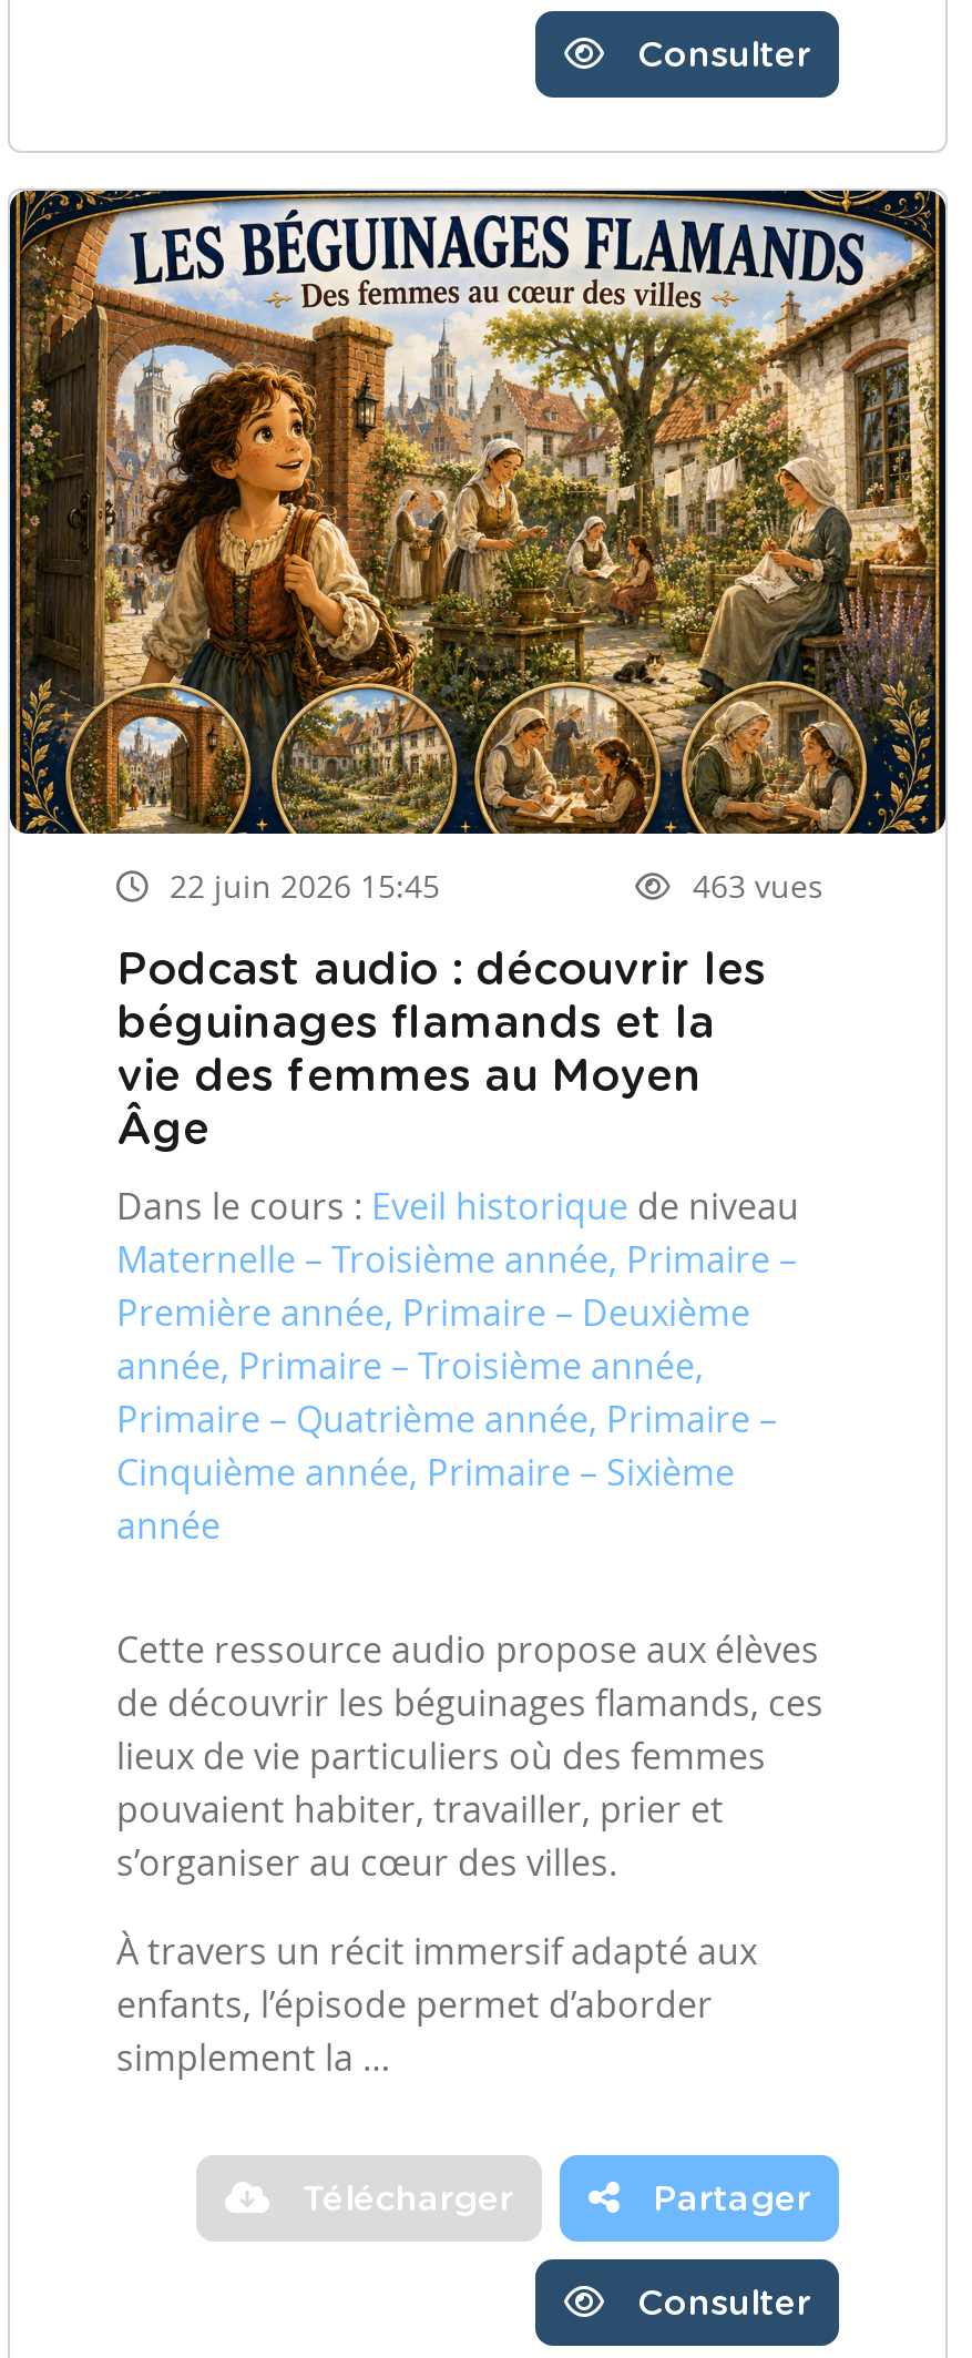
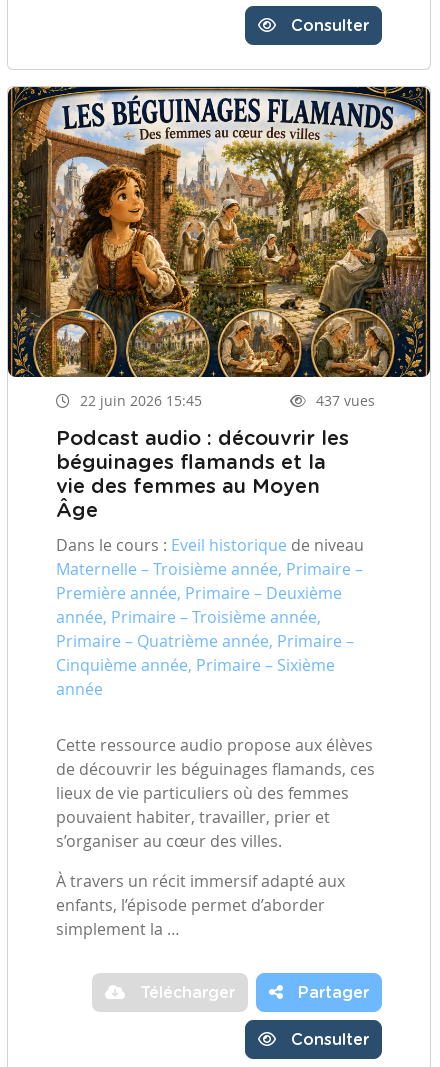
- 463 vues
+ 437 vues
